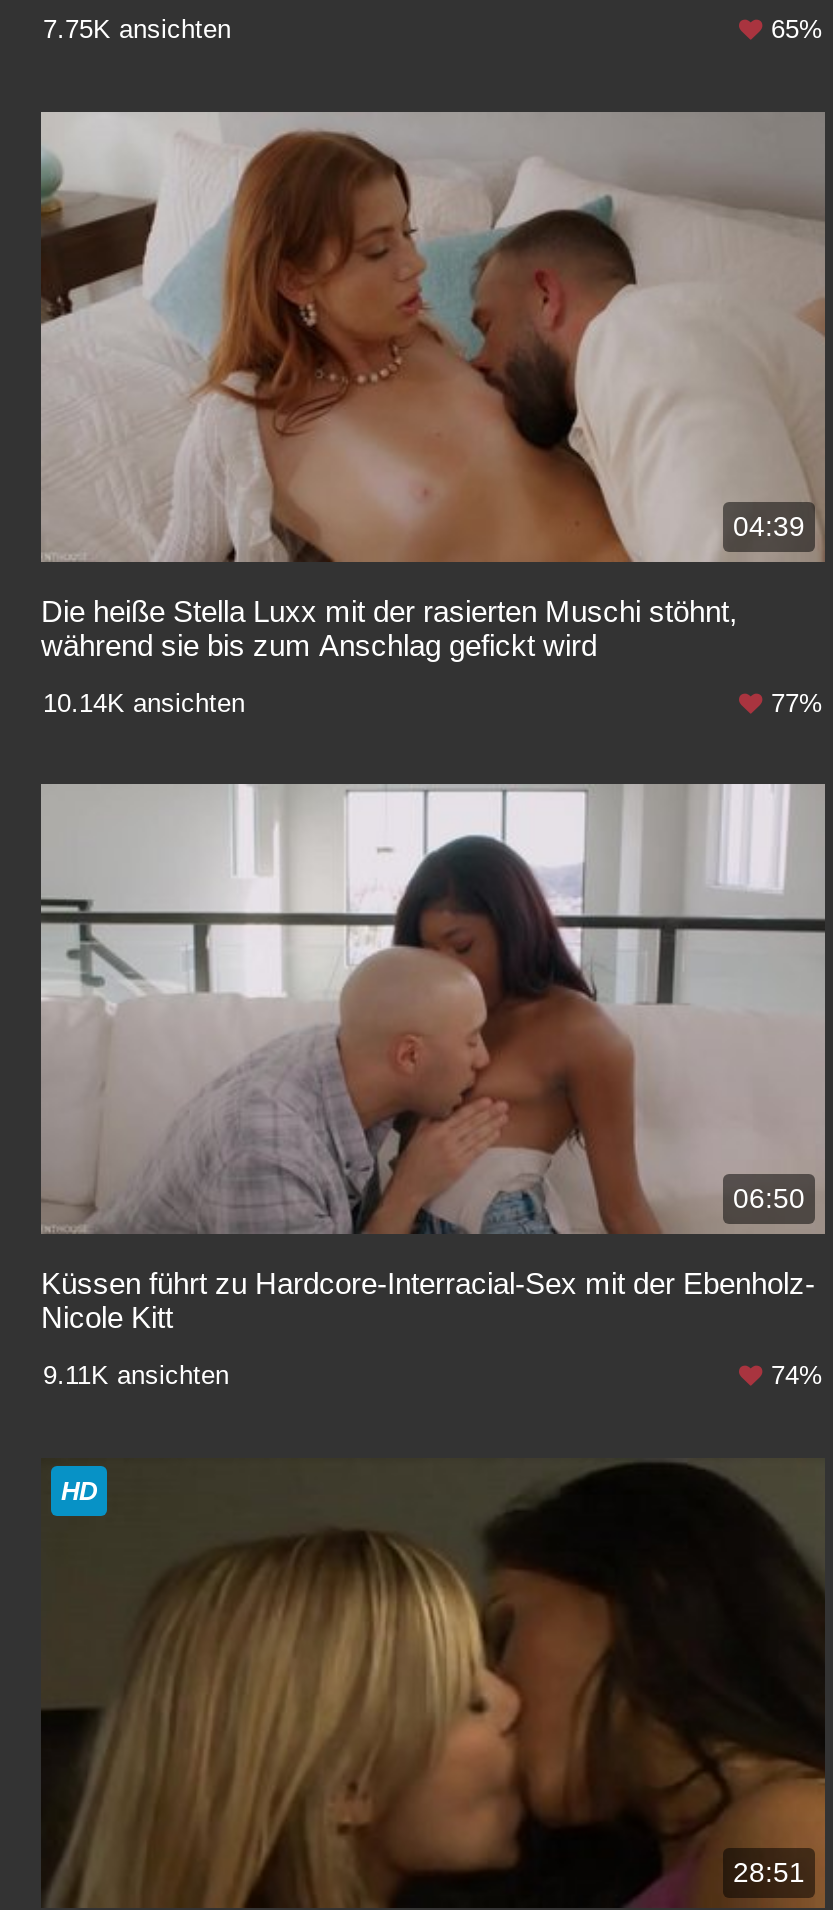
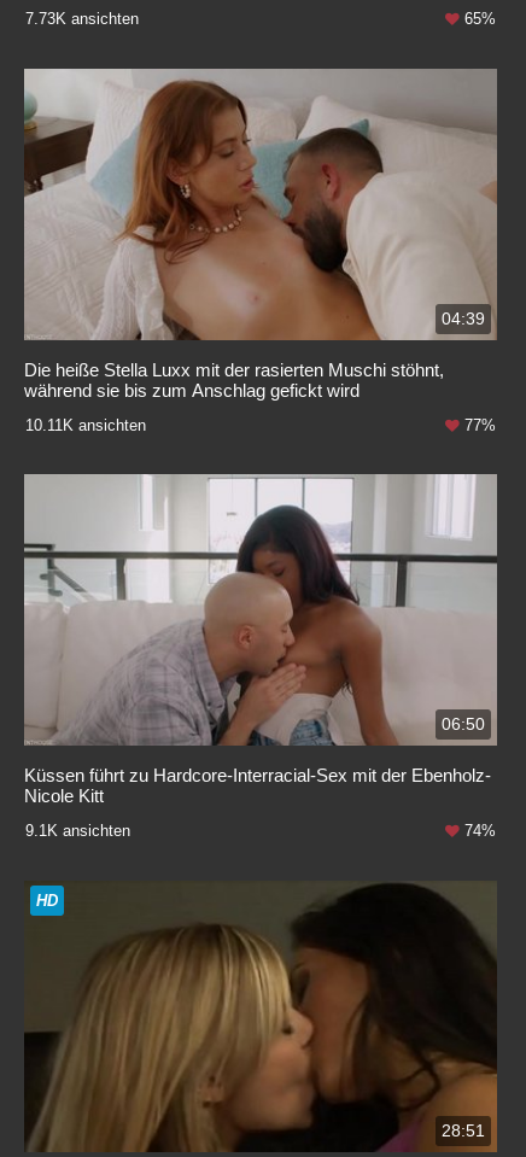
- 7.75K ansichten
+ 7.73K ansichten

- 10.14K ansichten
+ 10.11K ansichten

- 9.11K ansichten
+ 9.1K ansichten
